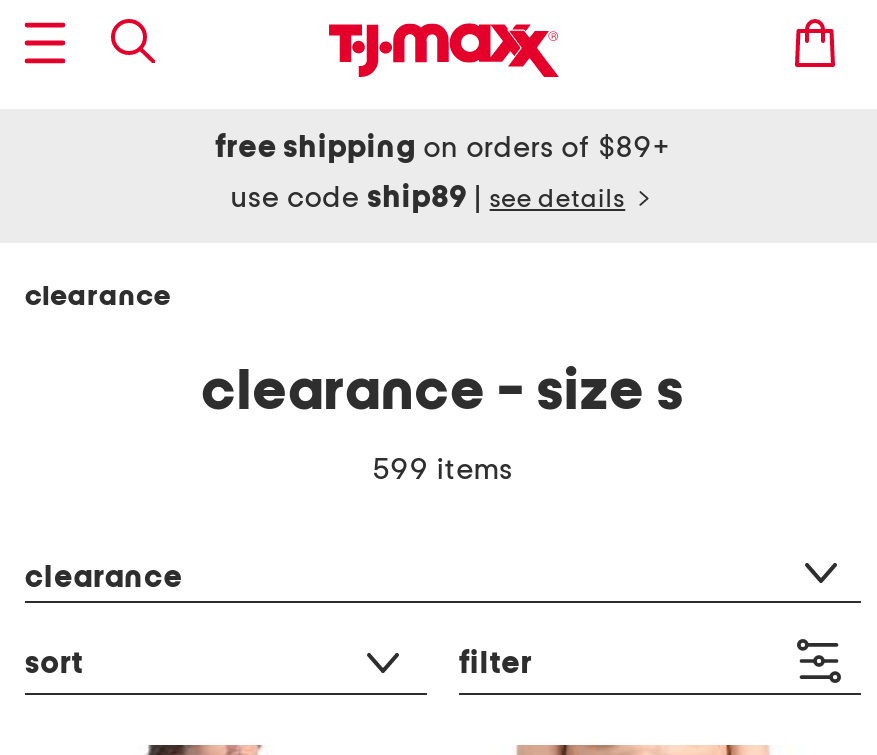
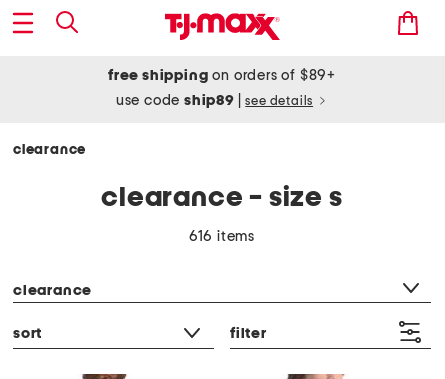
- 599 items
+ 616 items
